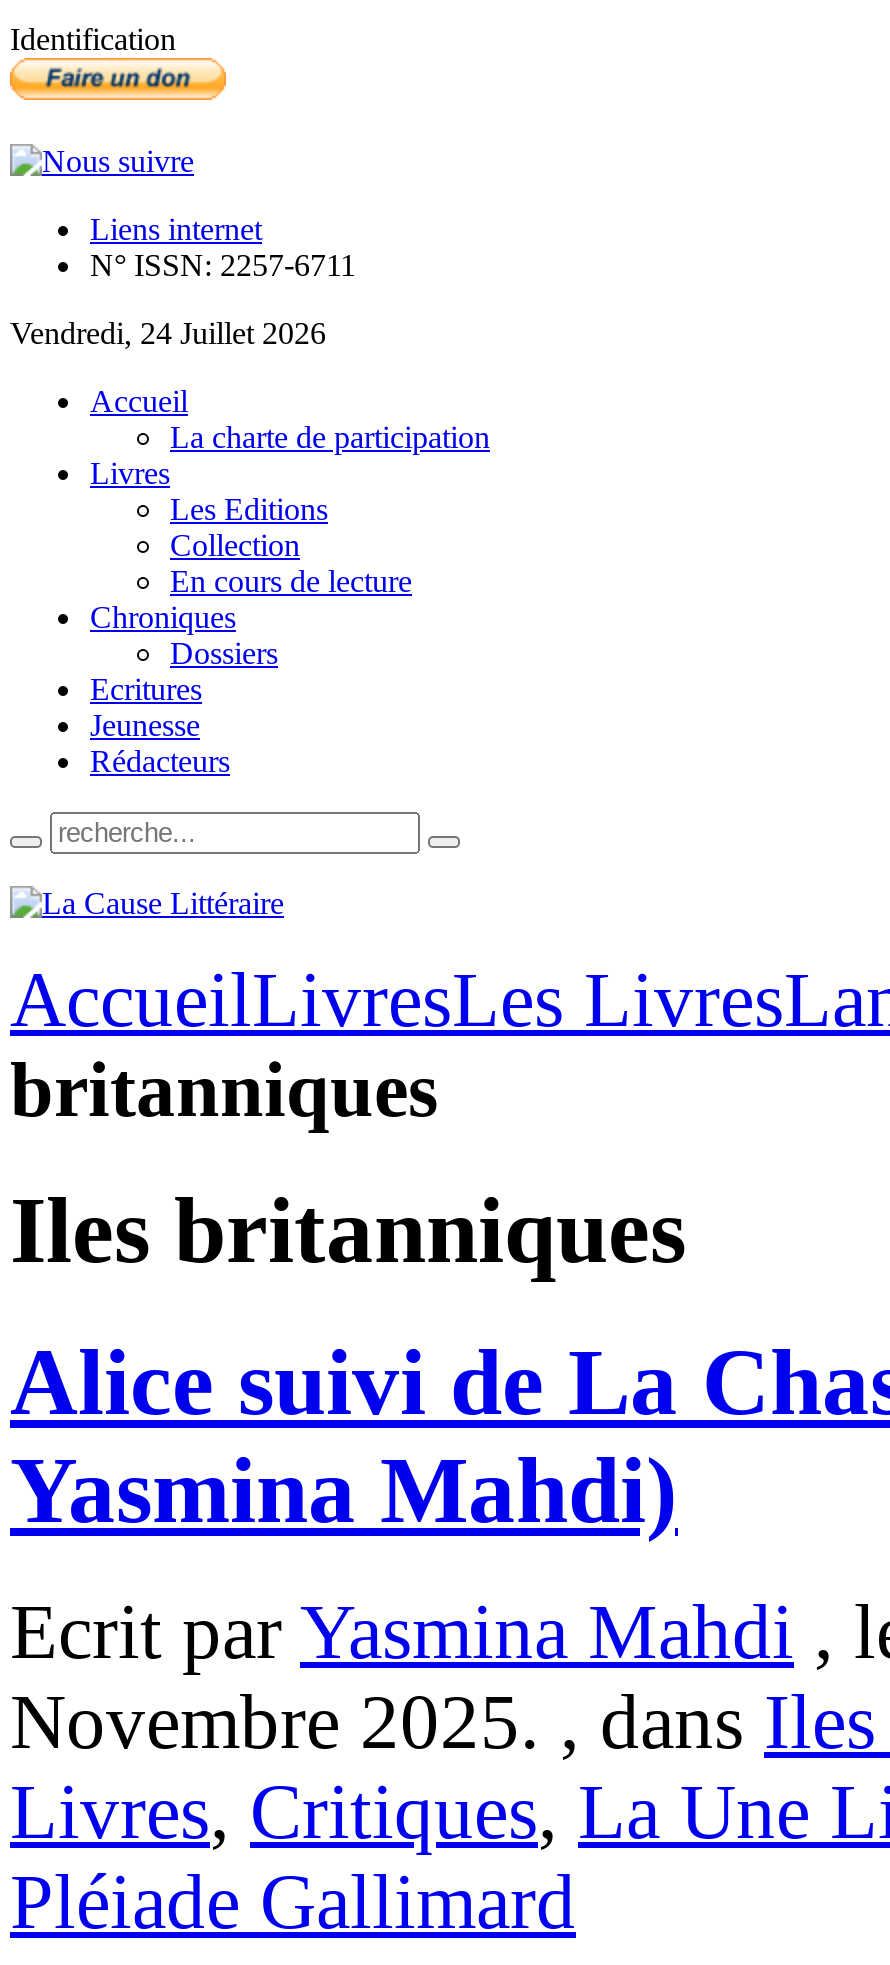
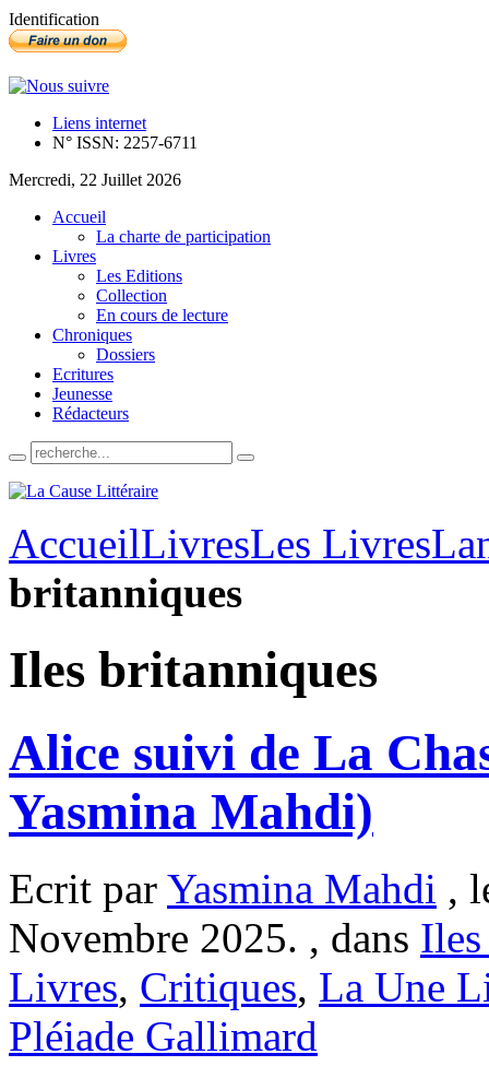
- Vendredi, 24 Juillet 2026
+ Mercredi, 22 Juillet 2026
